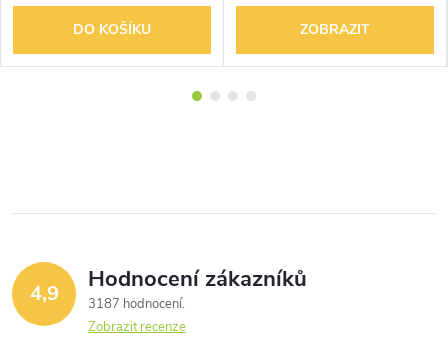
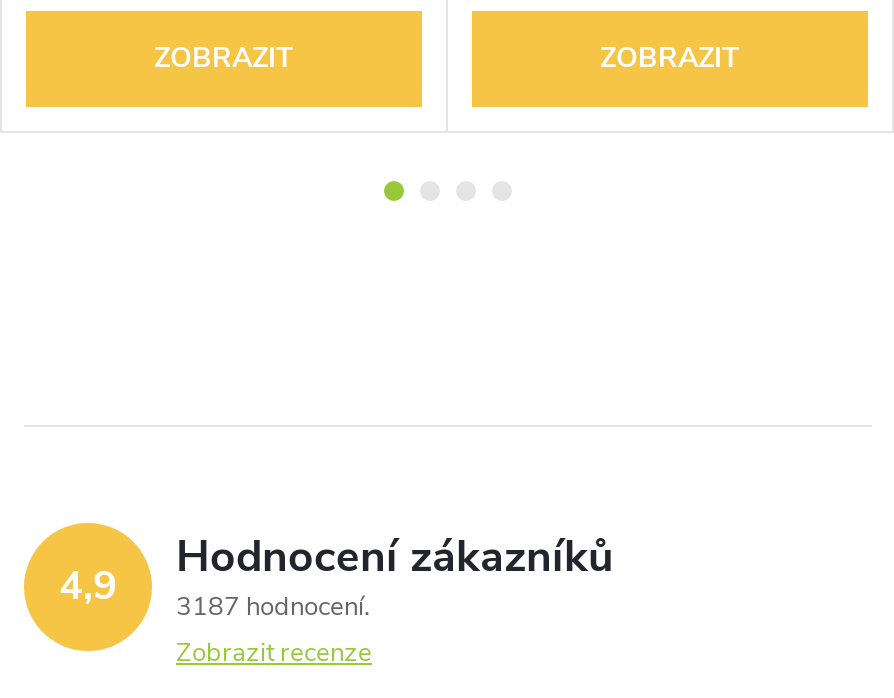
- DO KOŠÍKU
+ ZOBRAZIT
